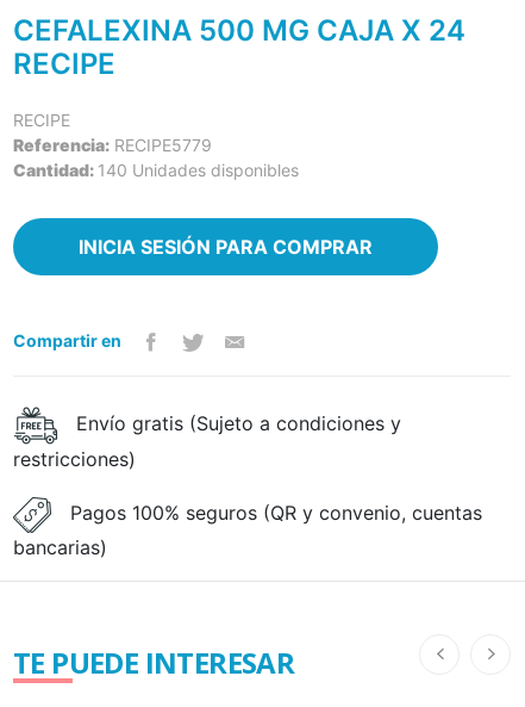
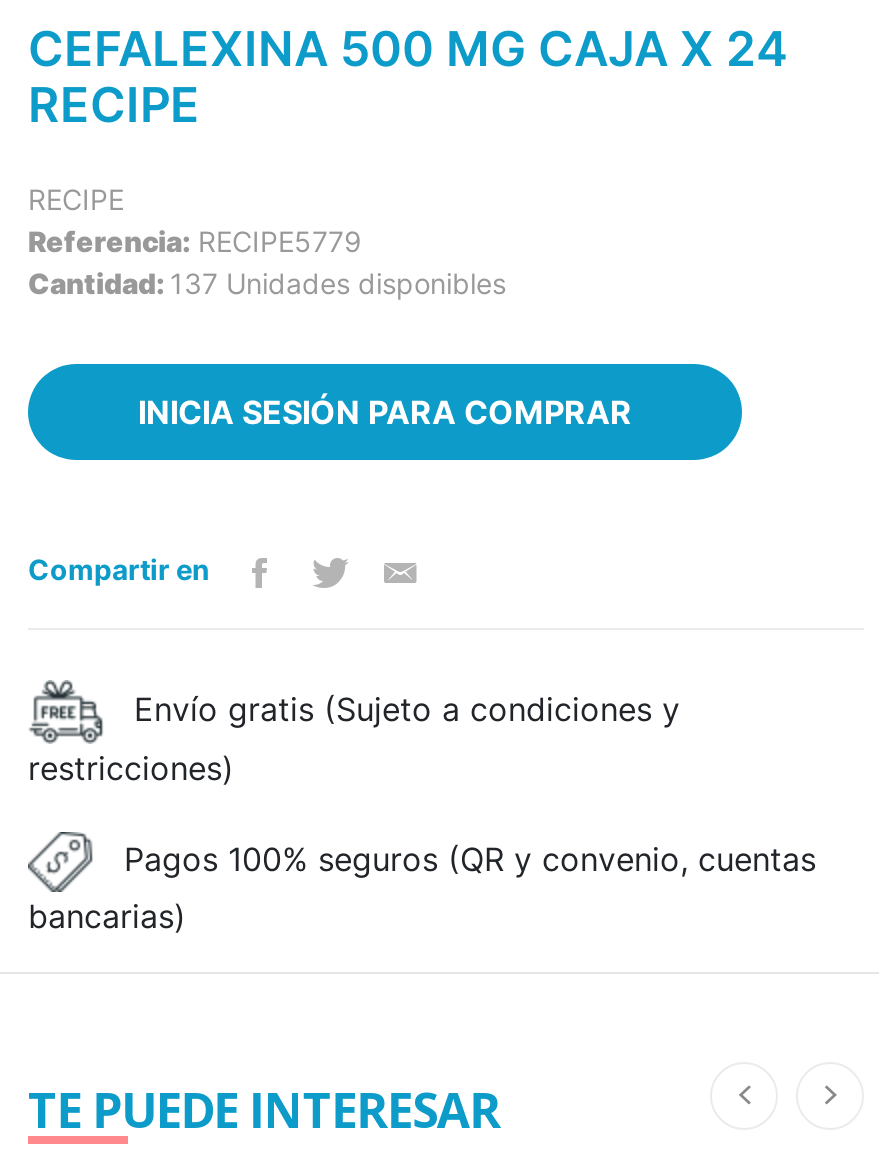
- Cantidad: 140 Unidades disponibles
+ Cantidad: 137 Unidades disponibles
